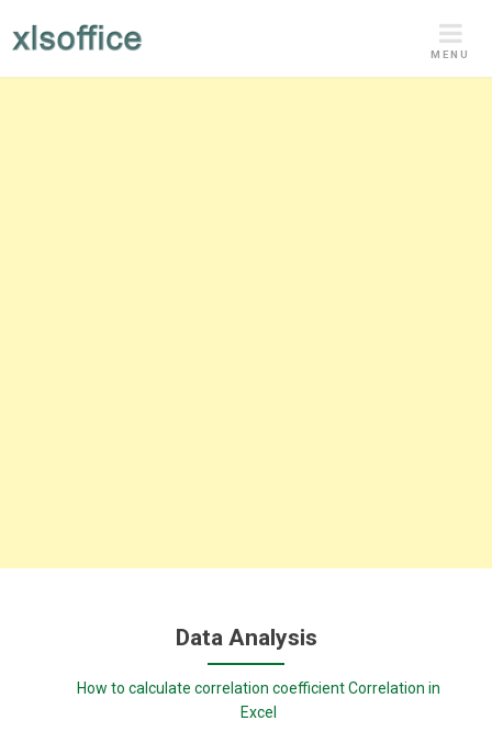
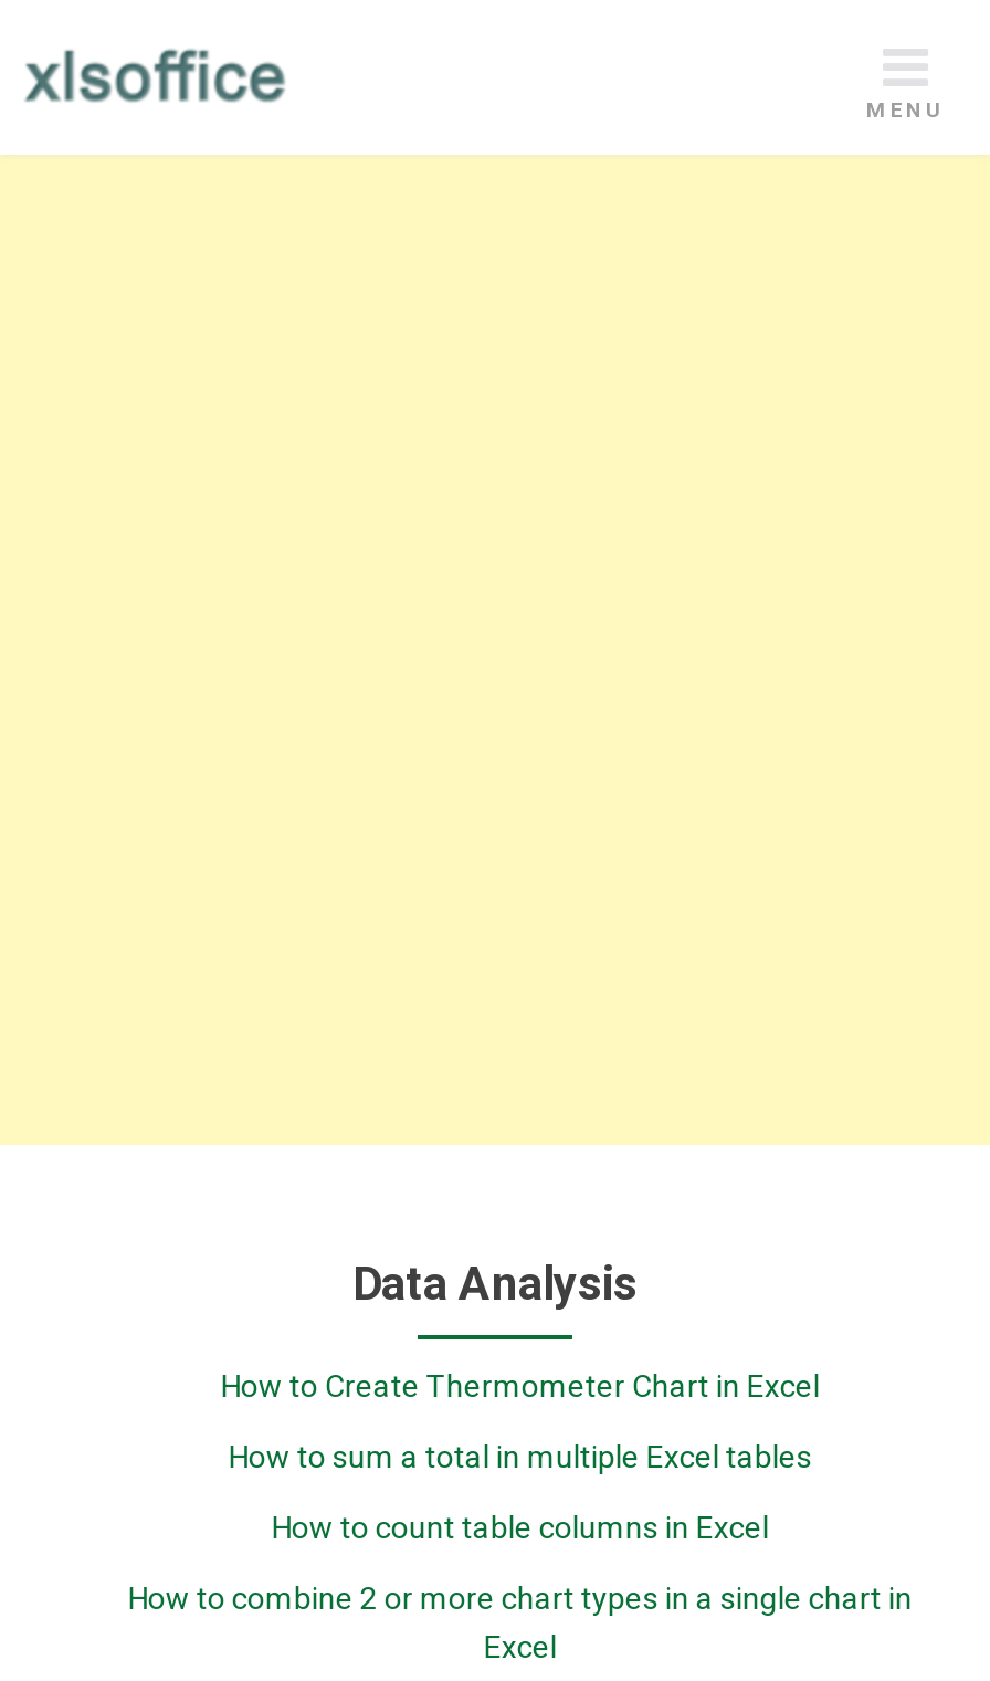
- How to calculate correlation coefficient Correlation in
+ How to Create Thermometer Chart in Excel
+ How to sum a total in multiple Excel tables
+ How to count table columns in Excel
+ How to combine 2 or more chart types in a single chart in
